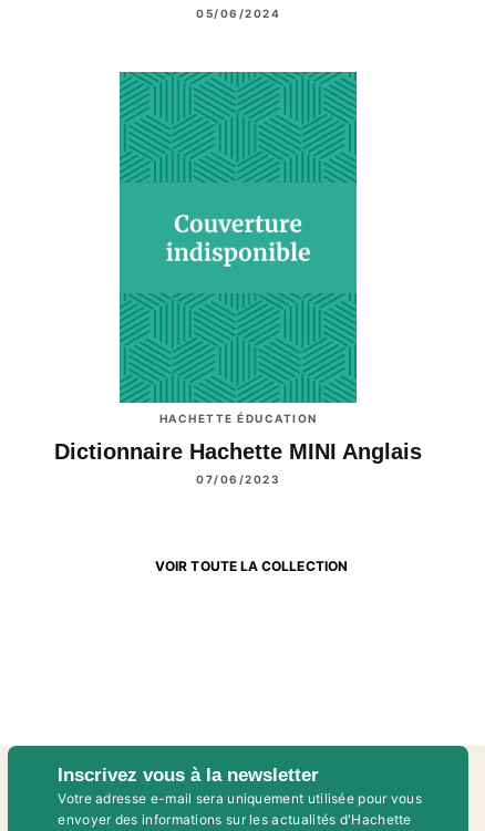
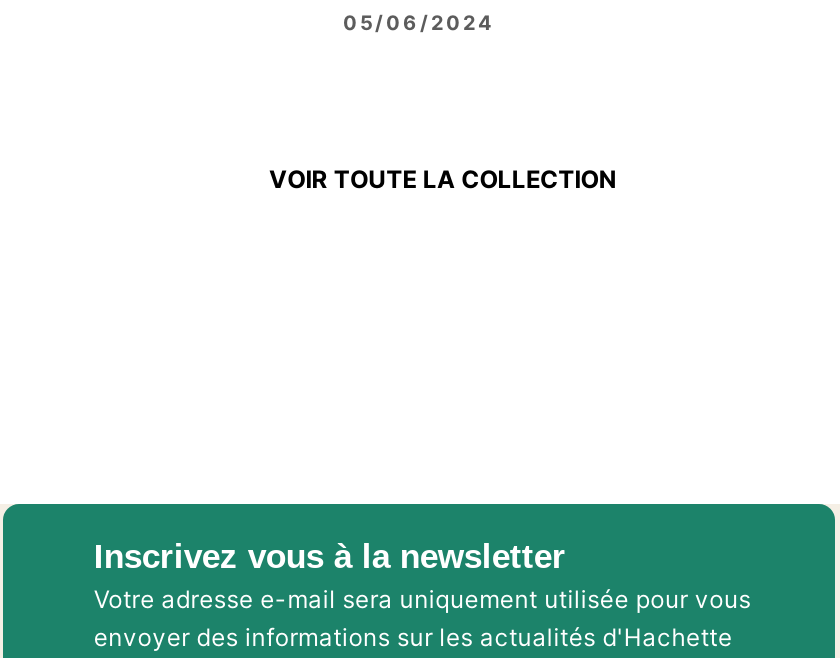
- [image]
- HACHETTE ÉDUCATION
- Dictionnaire Hachette MINI Anglais
- 07/06/2023
